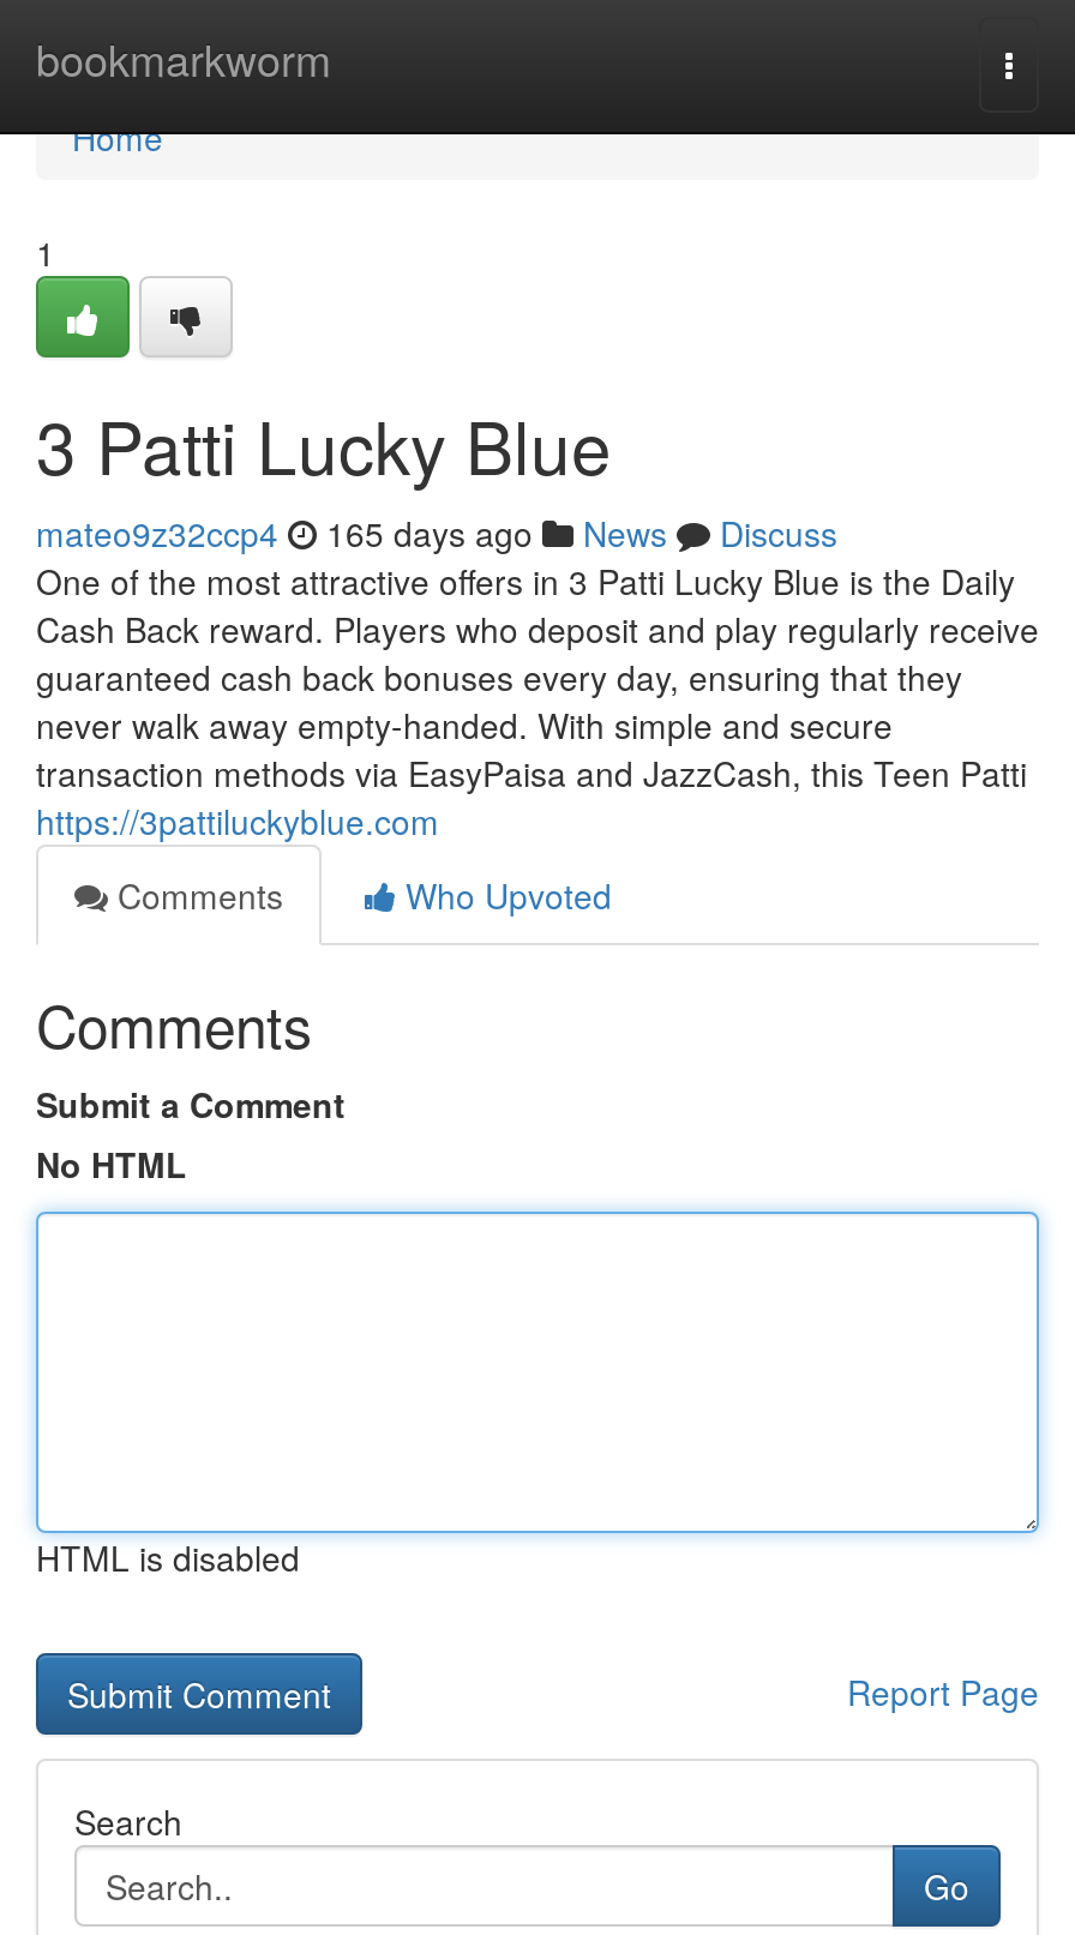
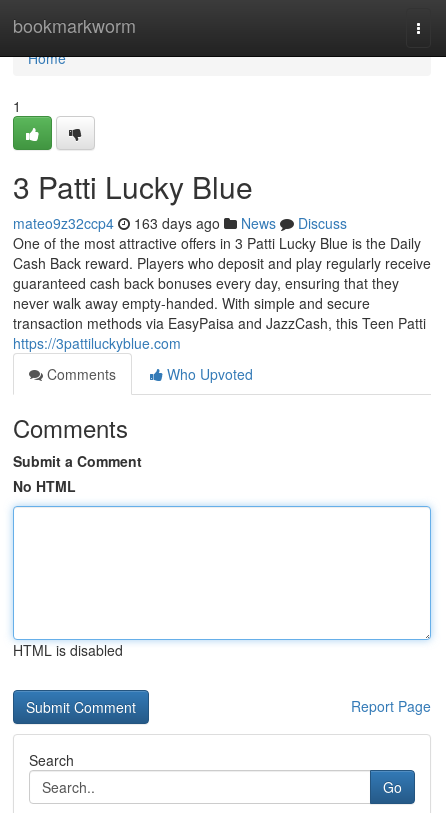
- mateo9z32ccp4 165 days ago News Discuss
+ mateo9z32ccp4 163 days ago News Discuss
